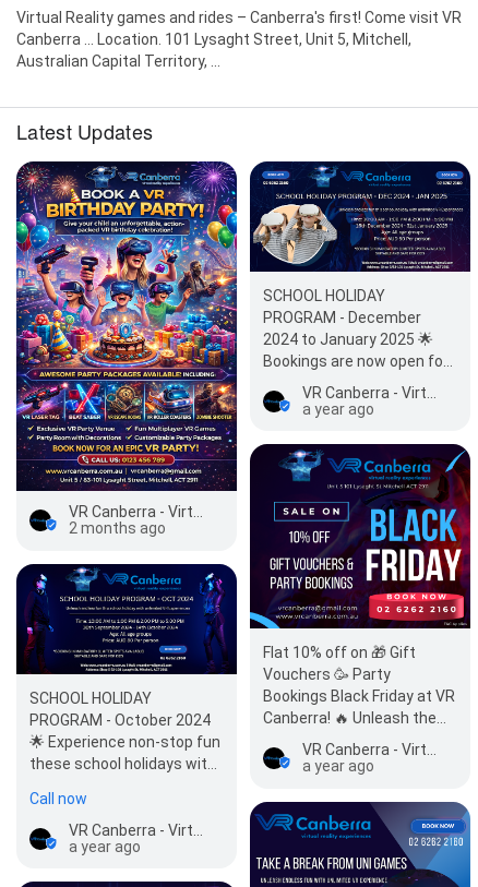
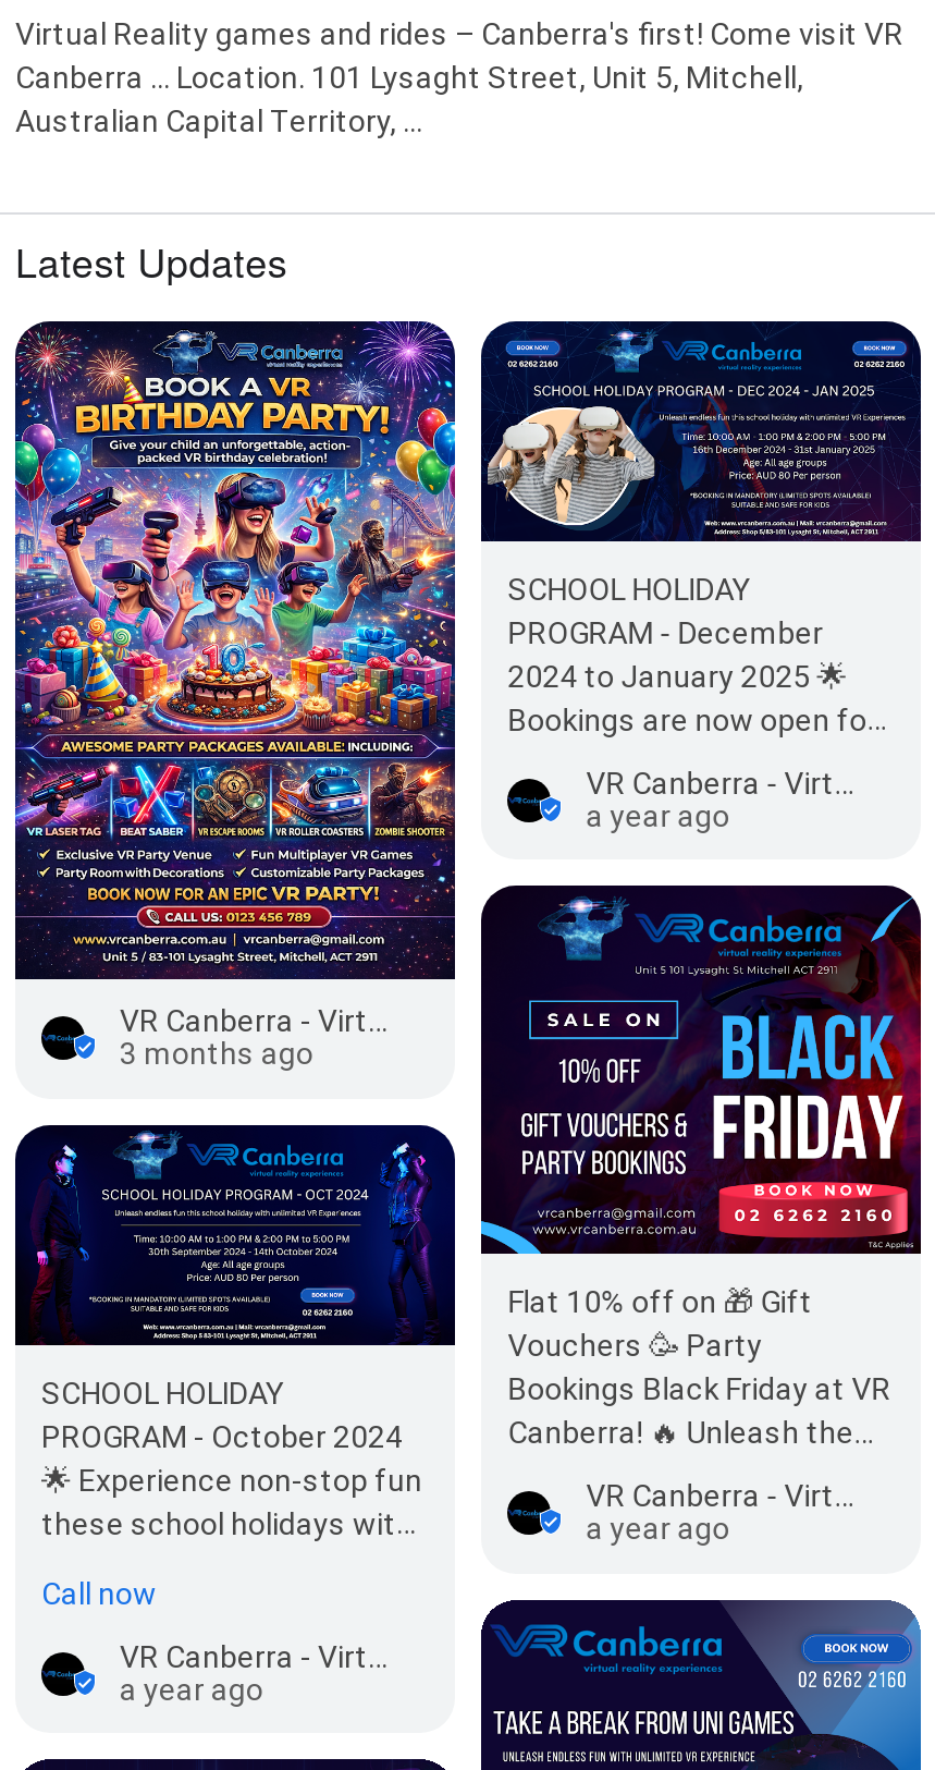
- 2 months ago
+ 3 months ago
